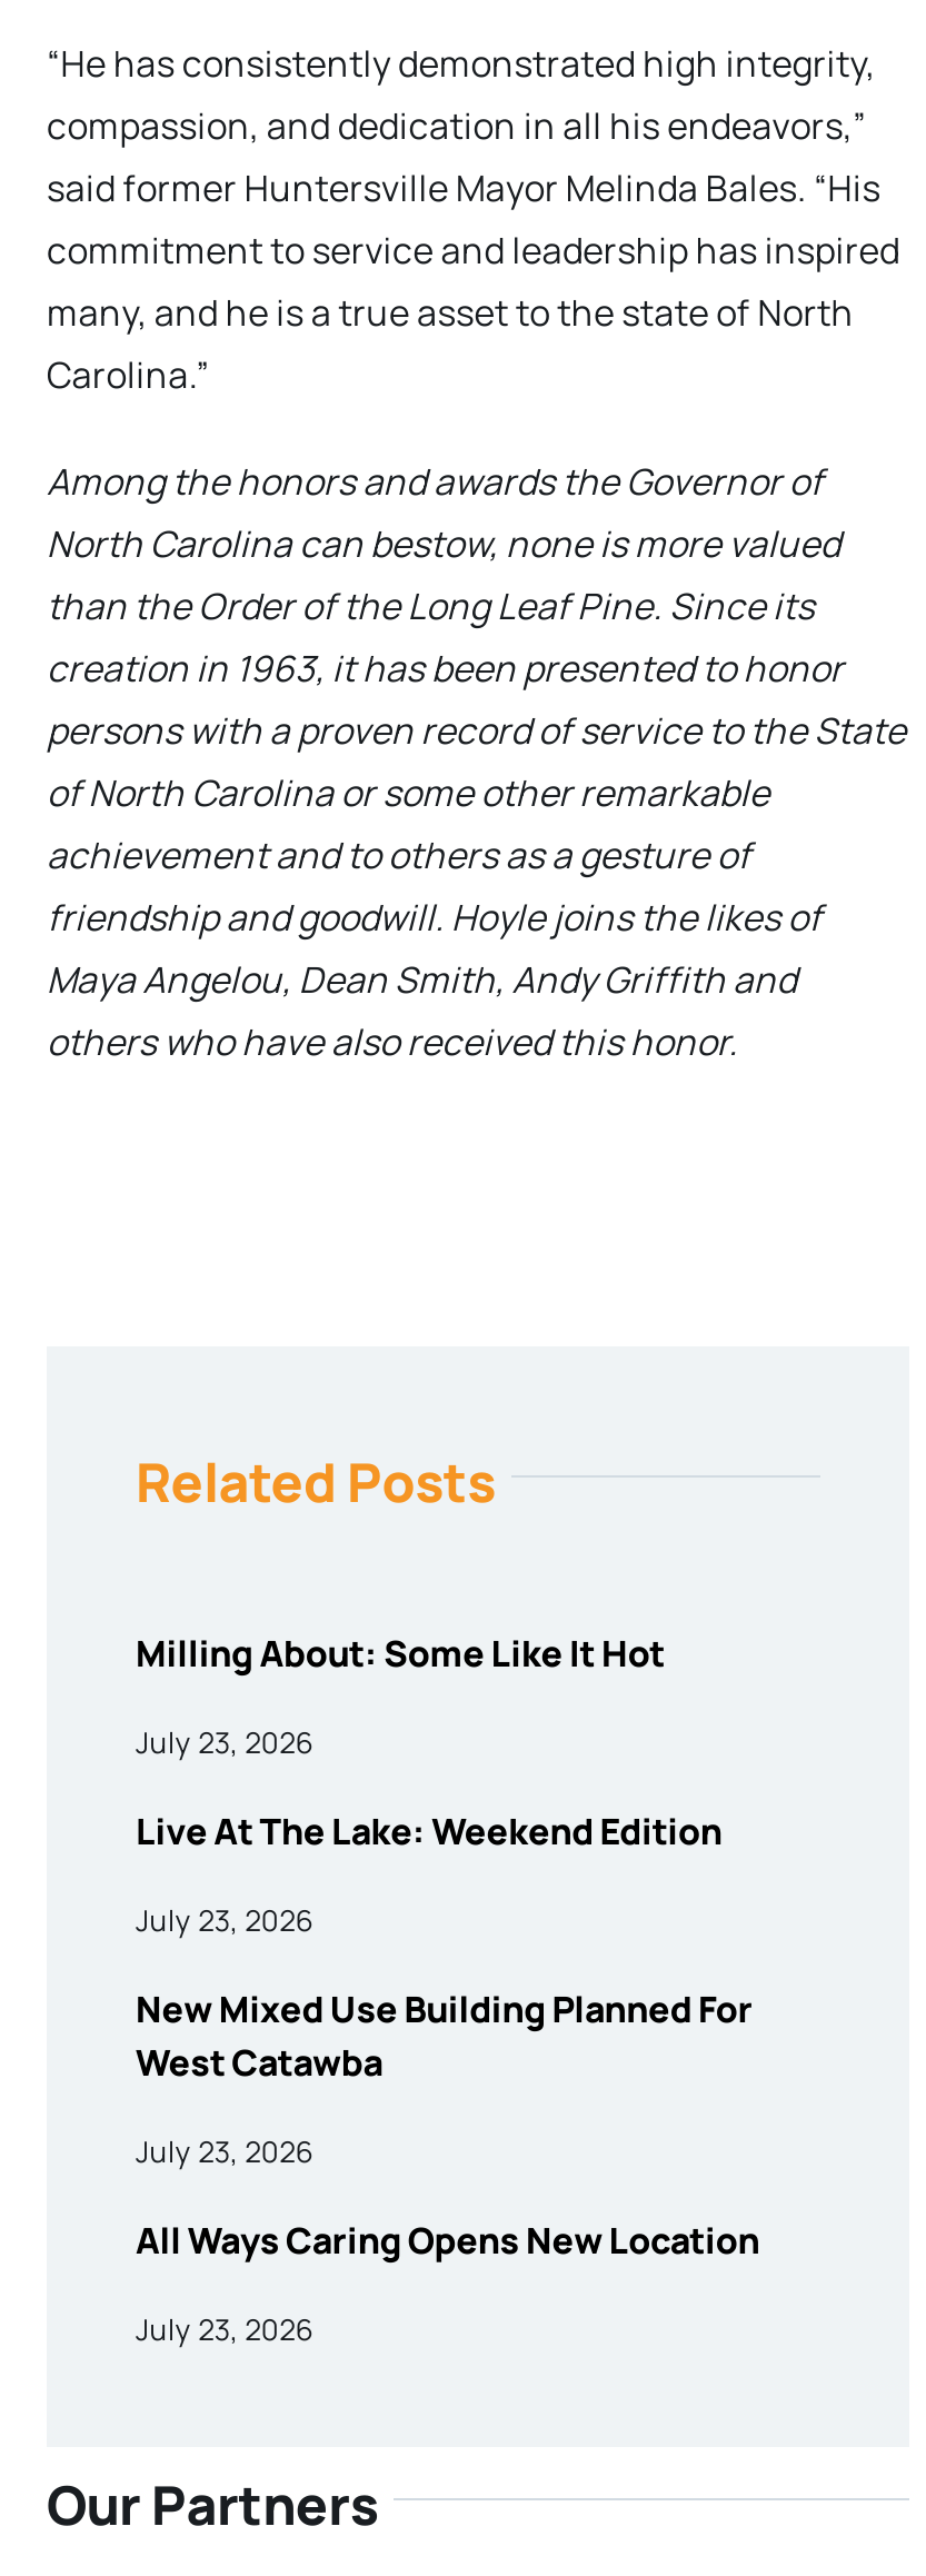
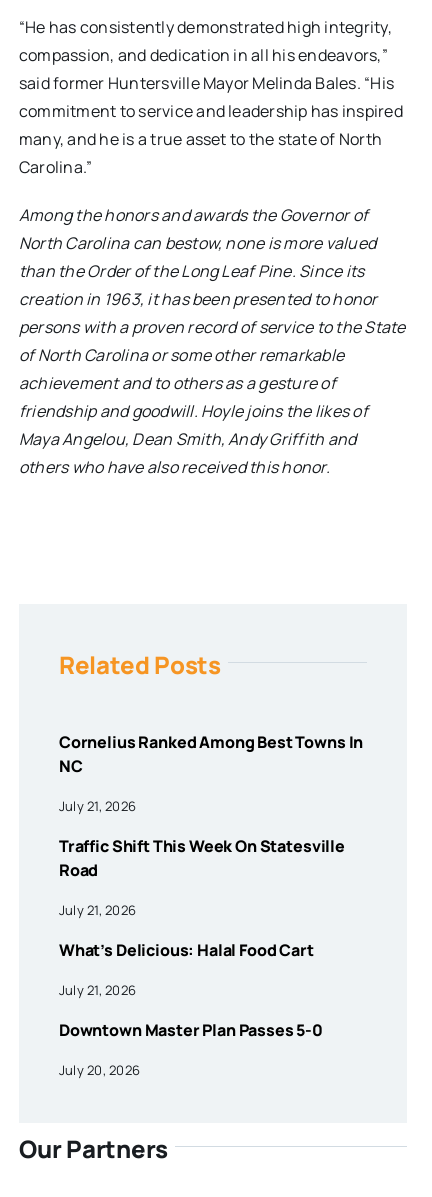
- Milling About: Some Like It Hot
+ Cornelius Ranked Among Best Towns In
+ NC

- July 23, 2026
+ July 21, 2026

- Live At The Lake: Weekend Edition
+ Traffic Shift This Week On Statesville
+ Road

- July 23, 2026
+ July 21, 2026

- New Mixed Use Building Planned For
- West Catawba
+ What’s Delicious: Halal Food Cart

- July 23, 2026
+ July 21, 2026

- All Ways Caring Opens New Location
+ Downtown Master Plan Passes 5-0

- July 23, 2026
+ July 20, 2026
